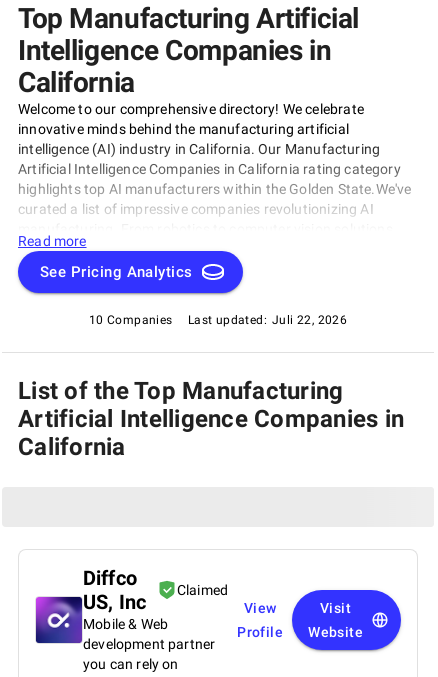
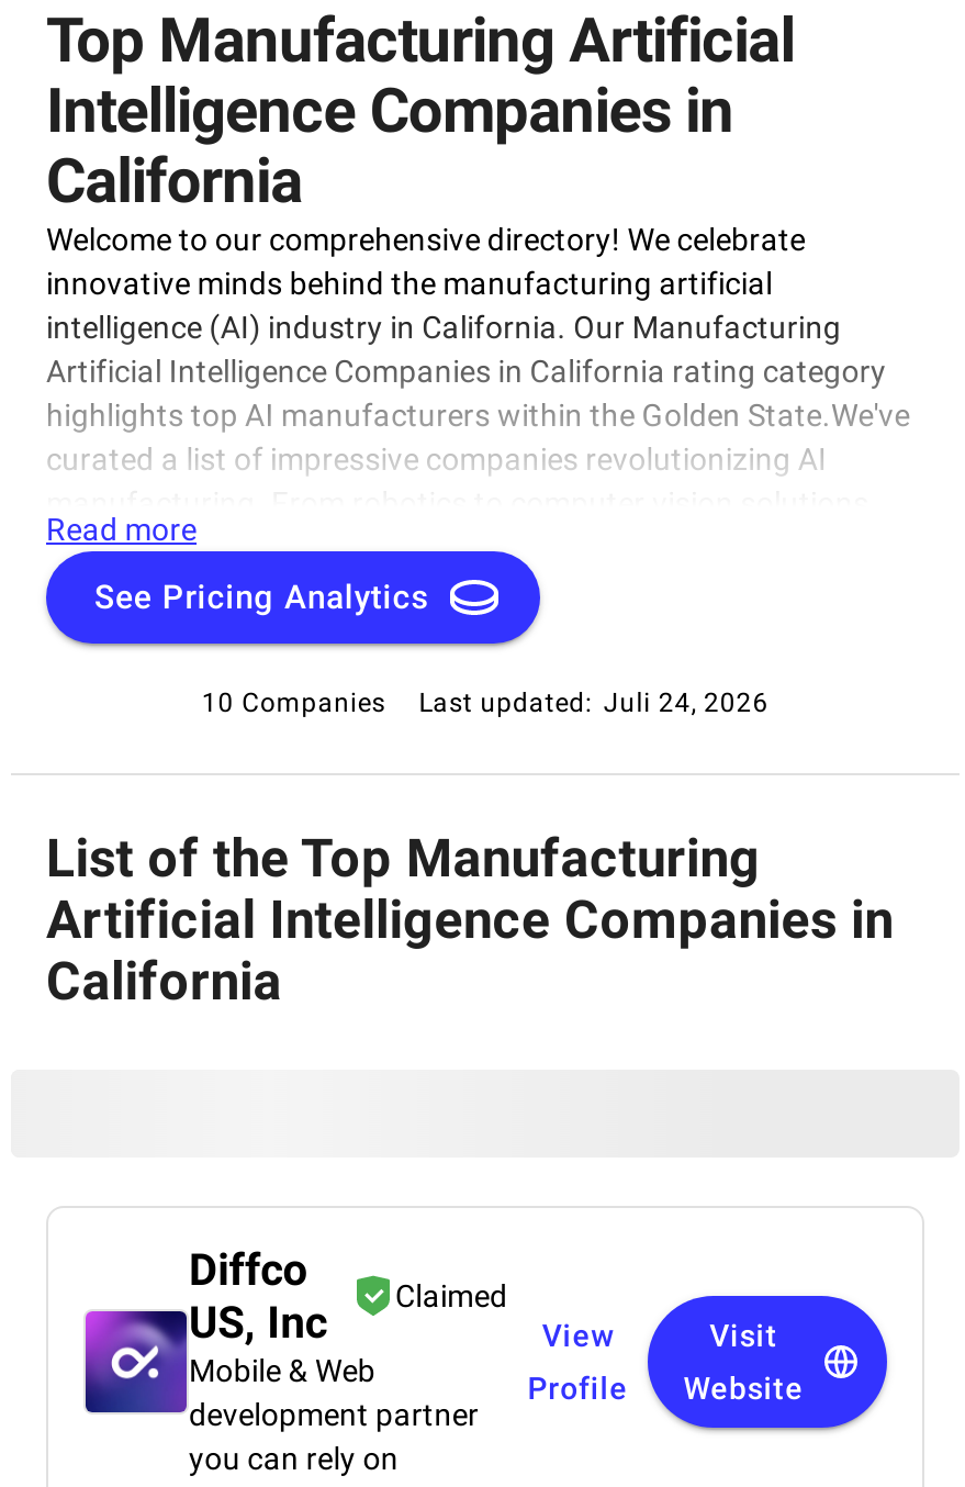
- Last updated: Juli 22, 2026
+ Last updated: Juli 24, 2026
